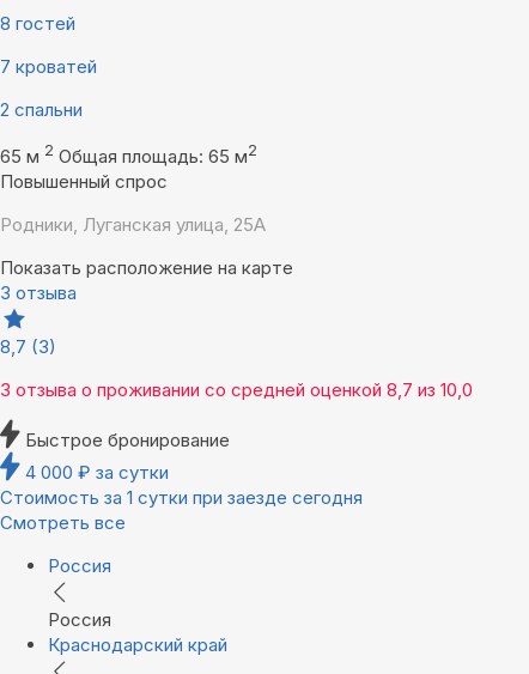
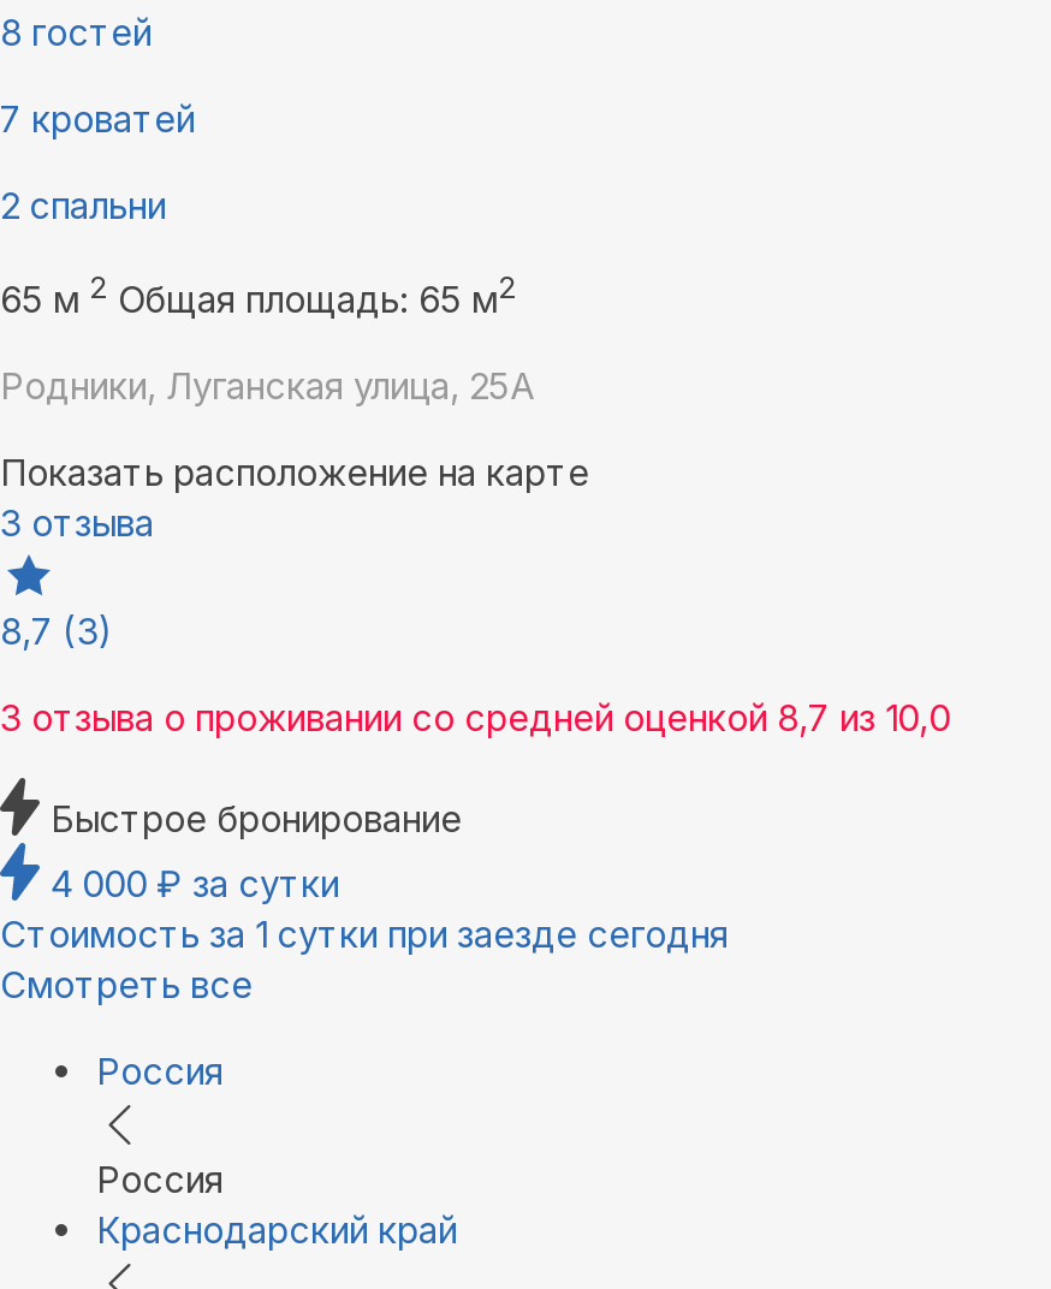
- Повышенный спрос
